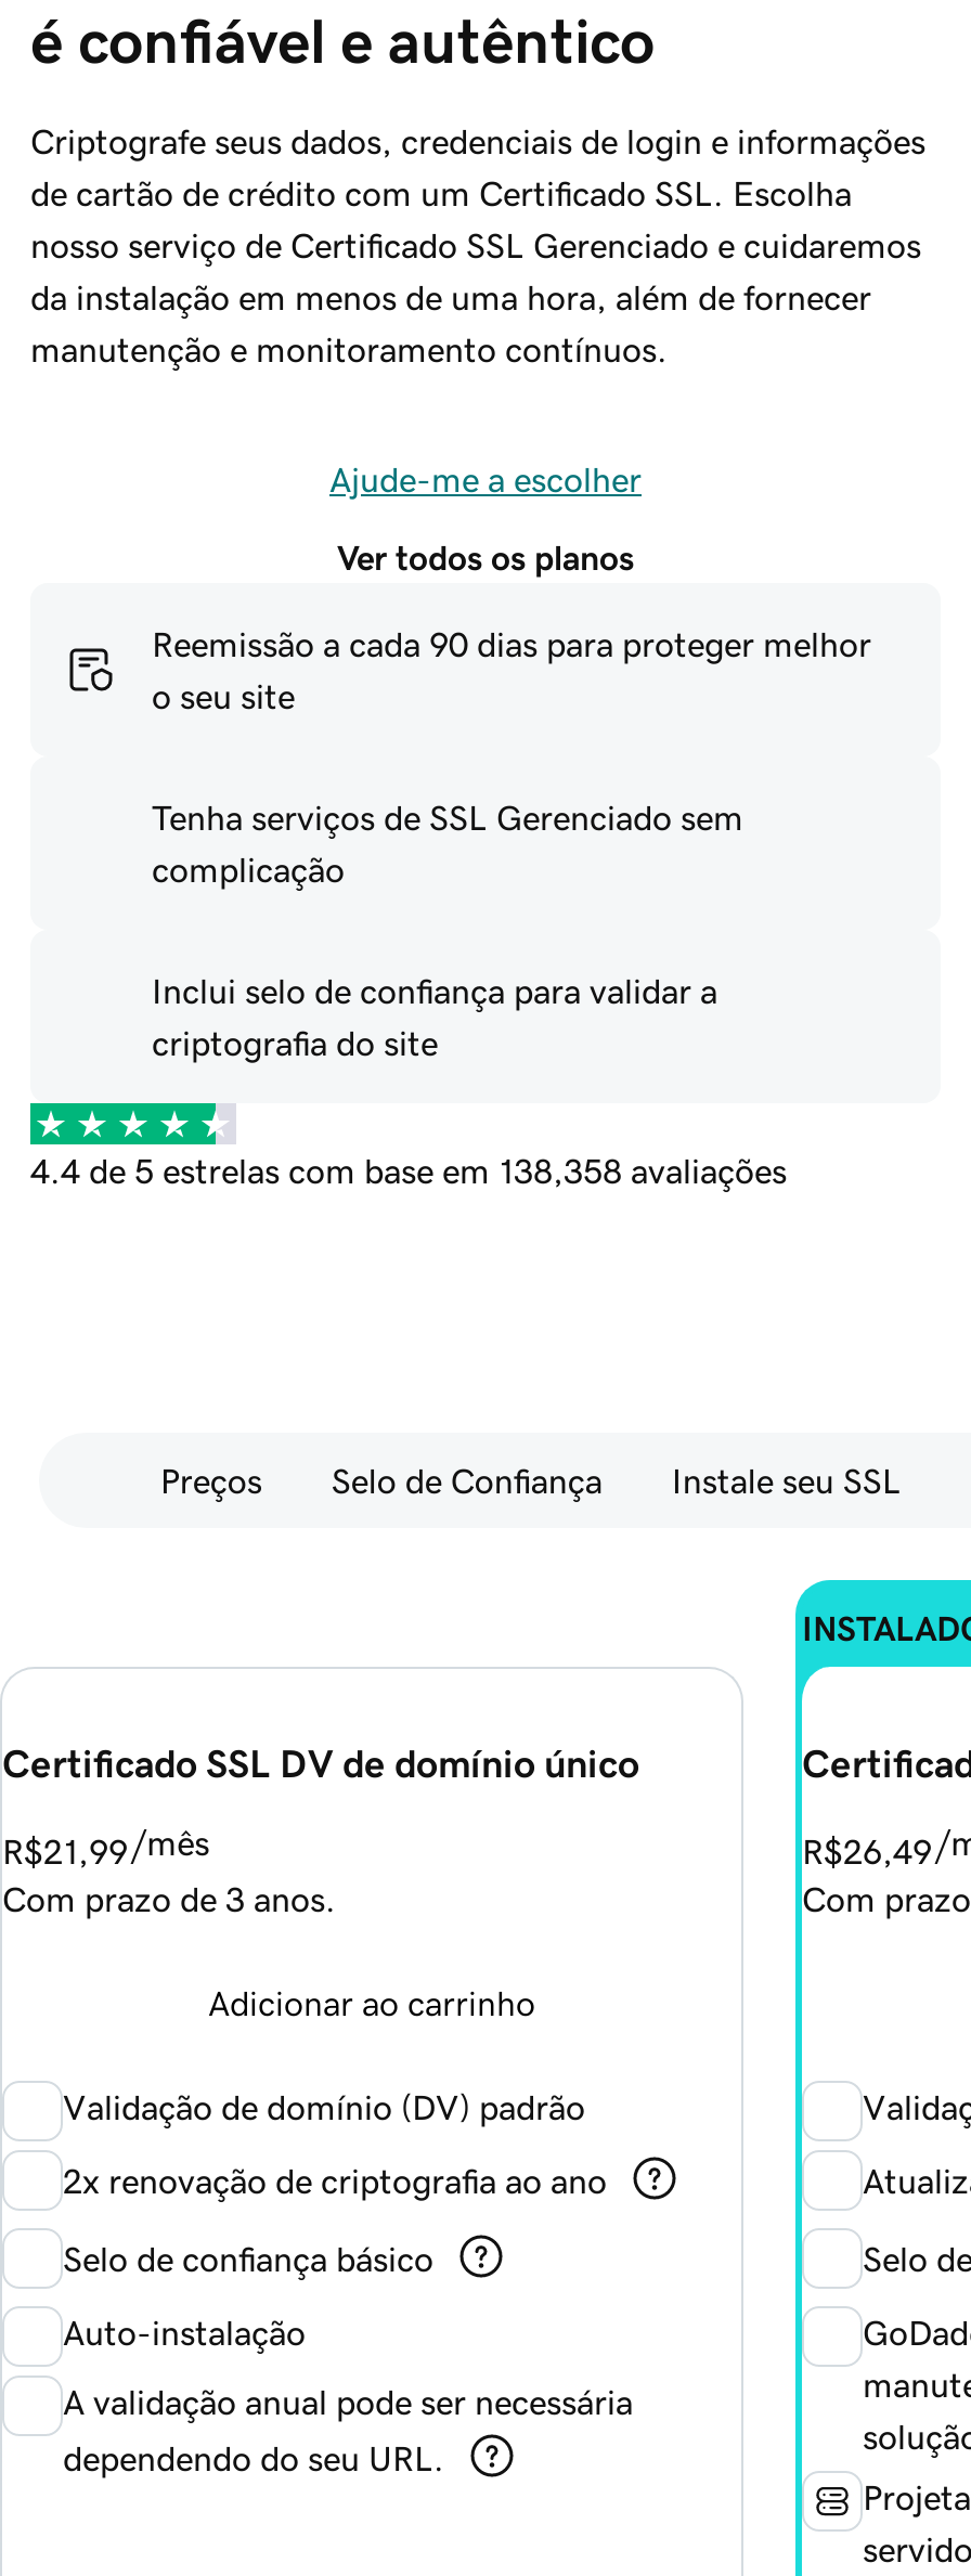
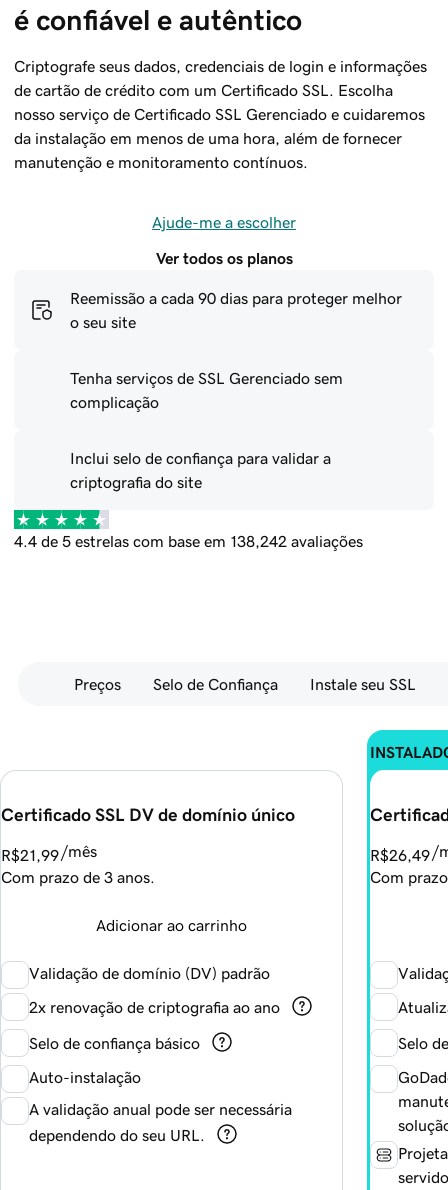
- 4.4 de 5 estrelas com base em 138,358 avaliações
+ 4.4 de 5 estrelas com base em 138,242 avaliações
